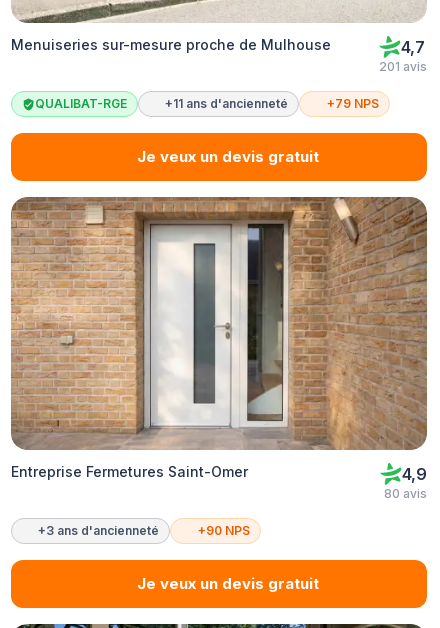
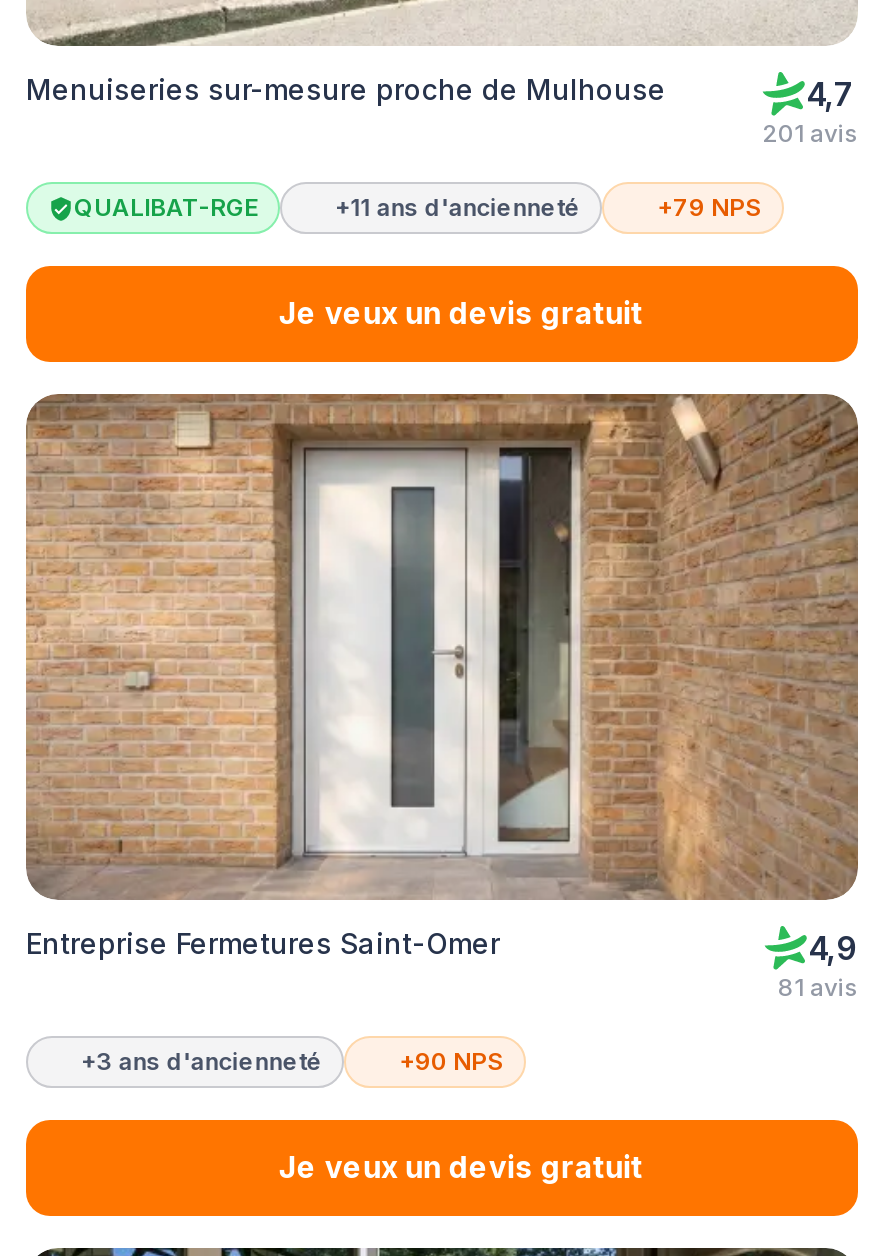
- 80 avis
+ 81 avis
